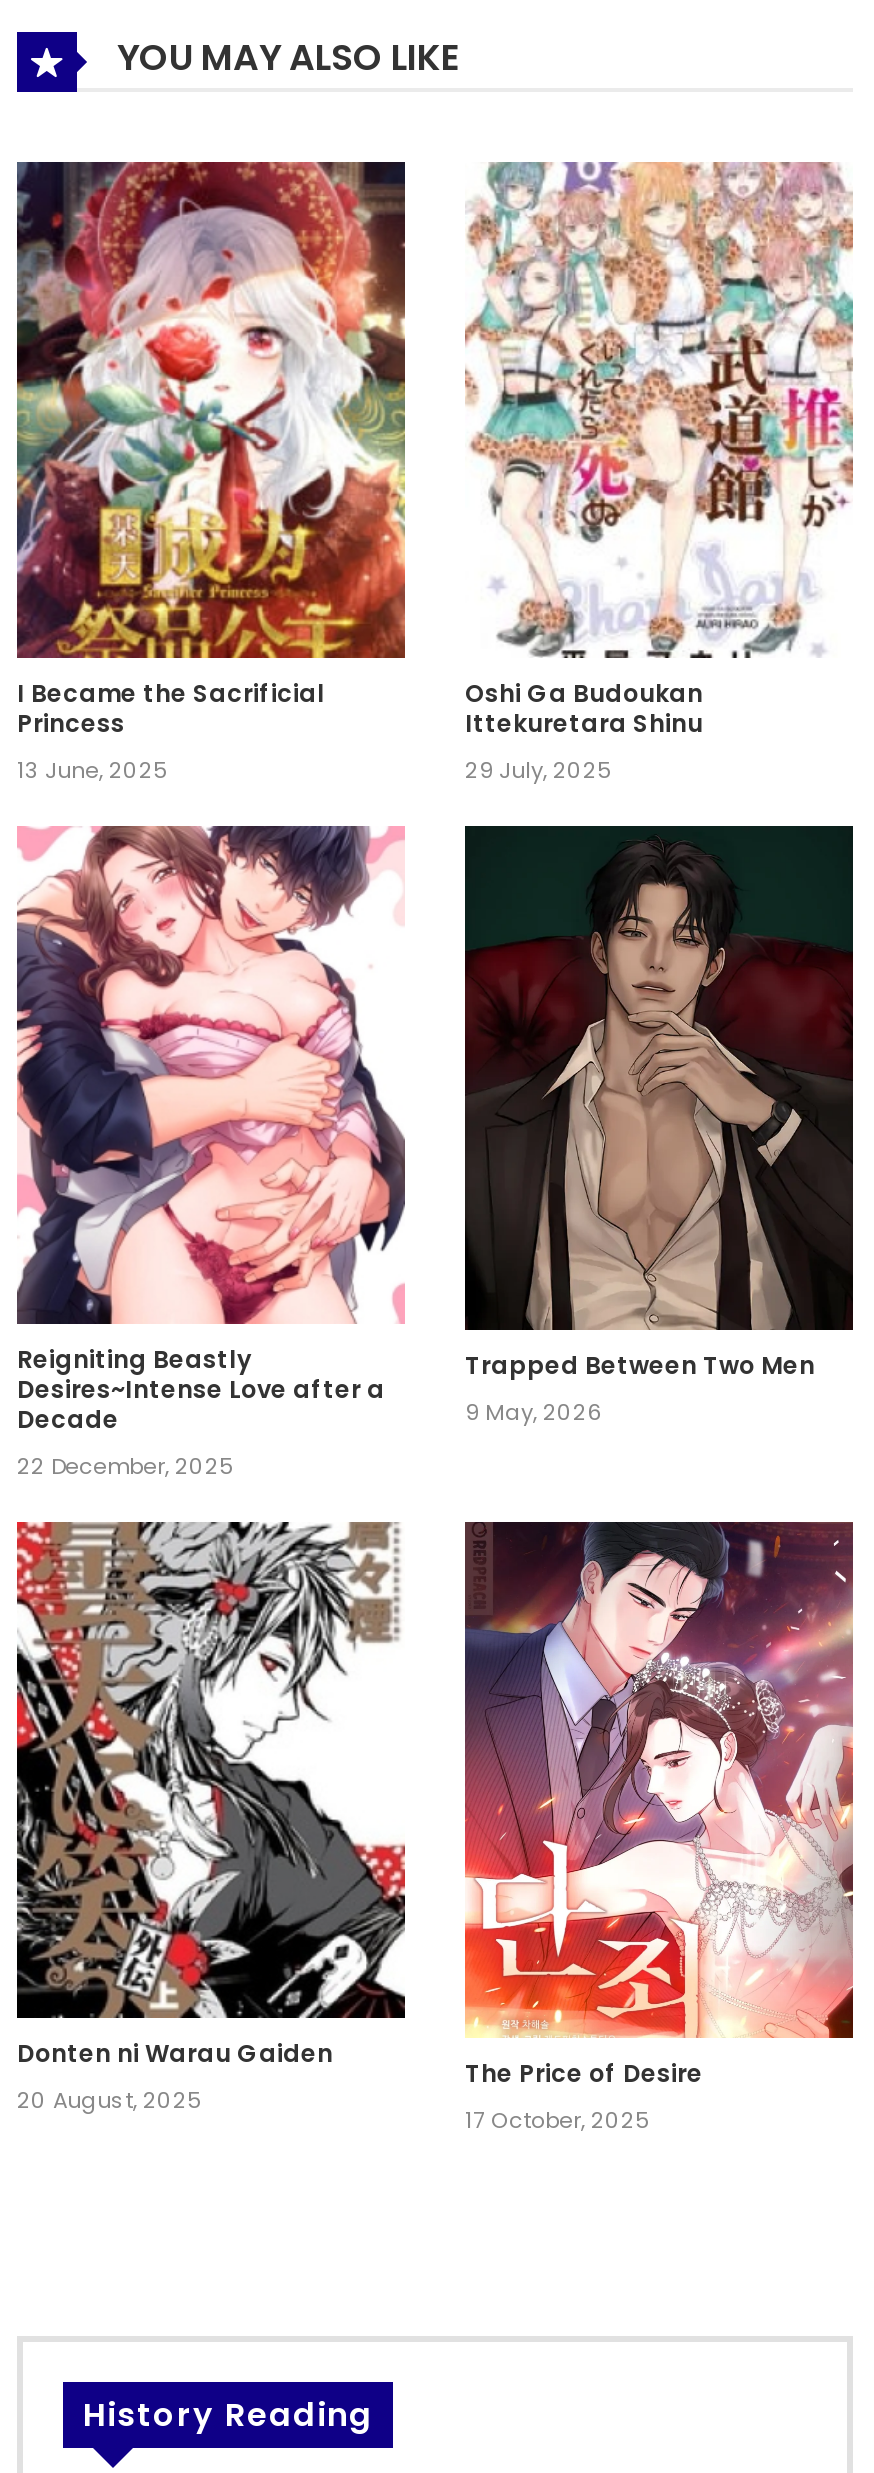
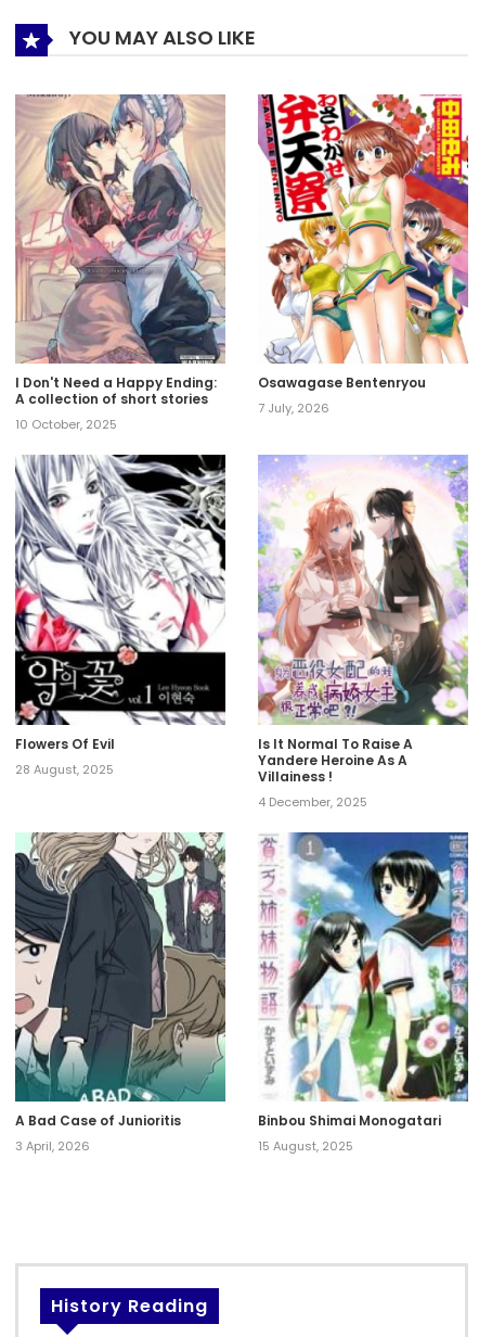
- [image]
- I Became the Sacrificial
- Princess
- 13 June, 2025
+ [image]
+ I Don't Need a Happy Ending:
+ A collection of short stories
+ 10 October, 2025

- [image]
- Oshi Ga Budoukan
- Ittekuretara Shinu
- 29 July, 2025
+ [image]
+ Osawagase Bentenryou
+ 7 July, 2026

- [image]
- Reigniting Beastly
- Desires~Intense Love after a
- Decade
- 22 December, 2025
+ [image]
+ Flowers Of Evil
+ 28 August, 2025

- [image]
- Trapped Between Two Men
- 9 May, 2026
+ [image]
+ Is It Normal To Raise A
+ Yandere Heroine As A
+ Villainess !
+ 4 December, 2025

- [image]
- Donten ni Warau Gaiden
- 20 August, 2025
+ [image]
+ A Bad Case of Junioritis
+ 3 April, 2026

- [image]
- The Price of Desire
- 17 October, 2025
+ [image]
+ Binbou Shimai Monogatari
+ 15 August, 2025
